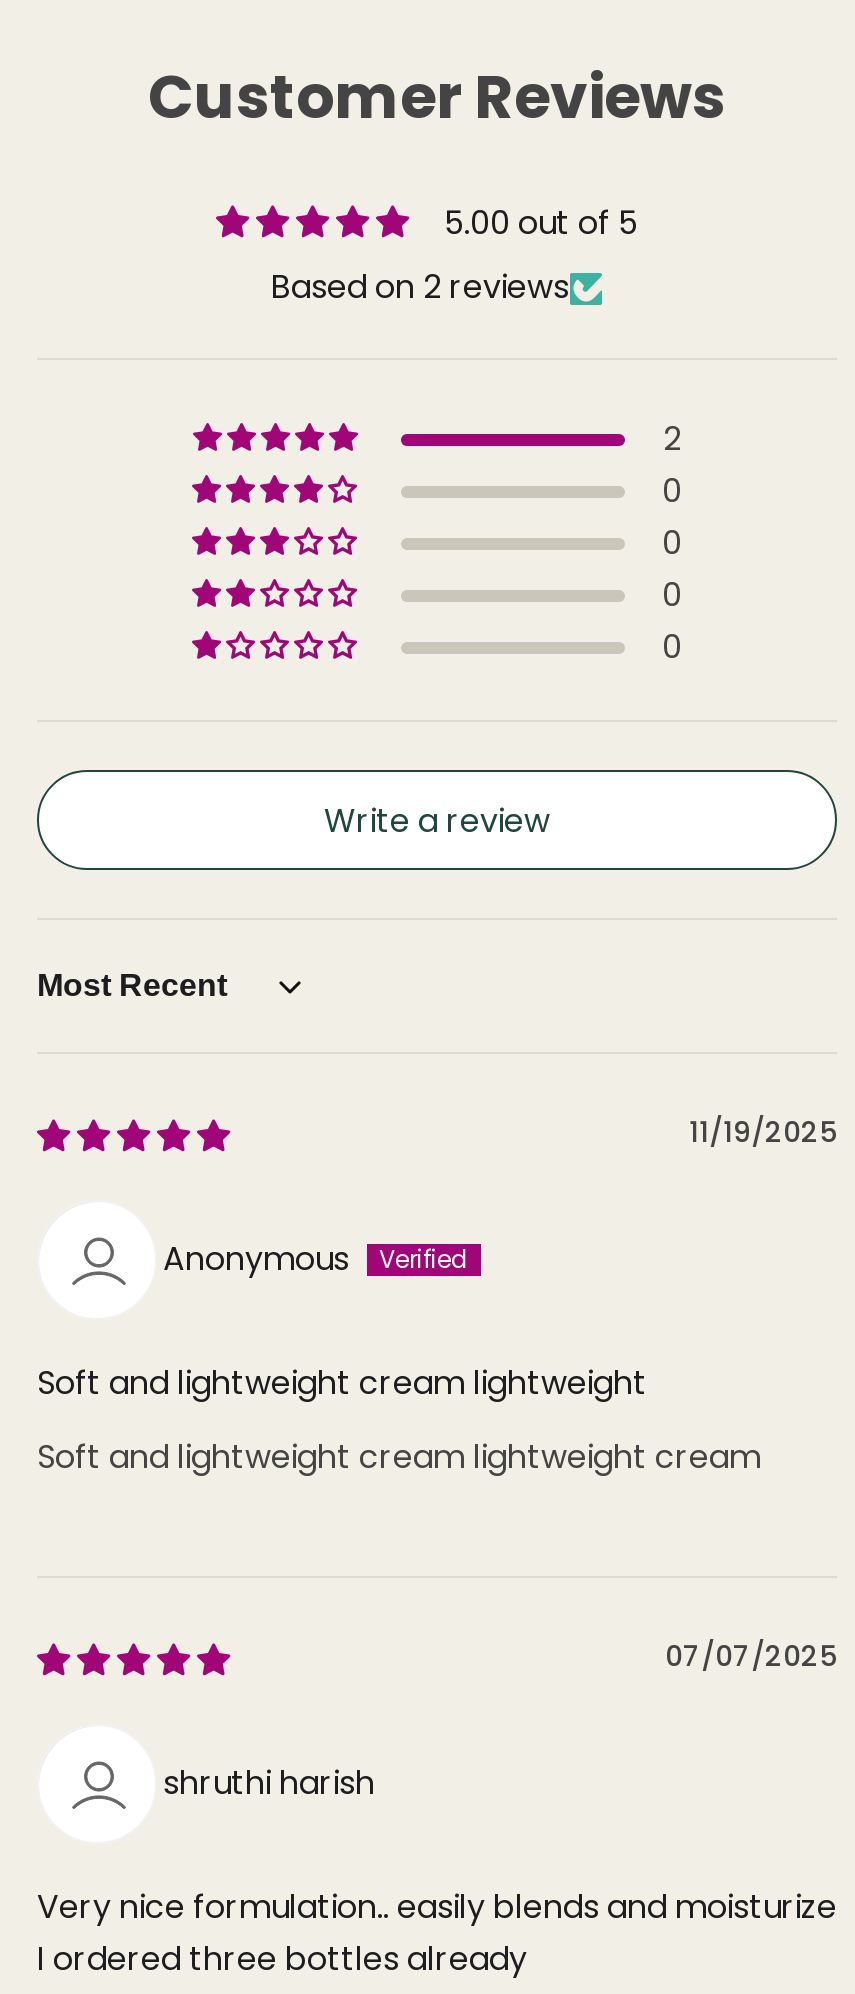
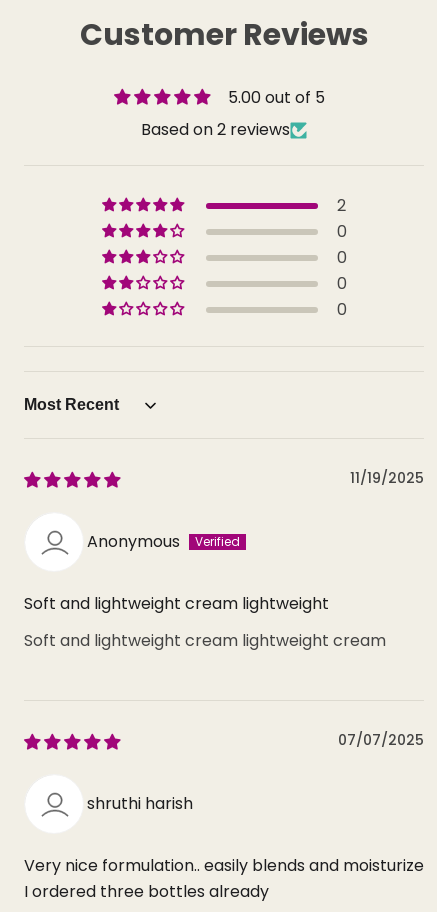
- Write a review
